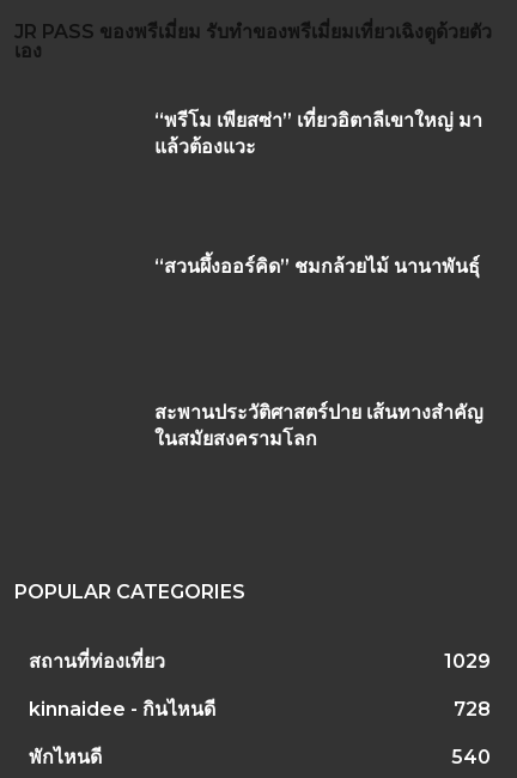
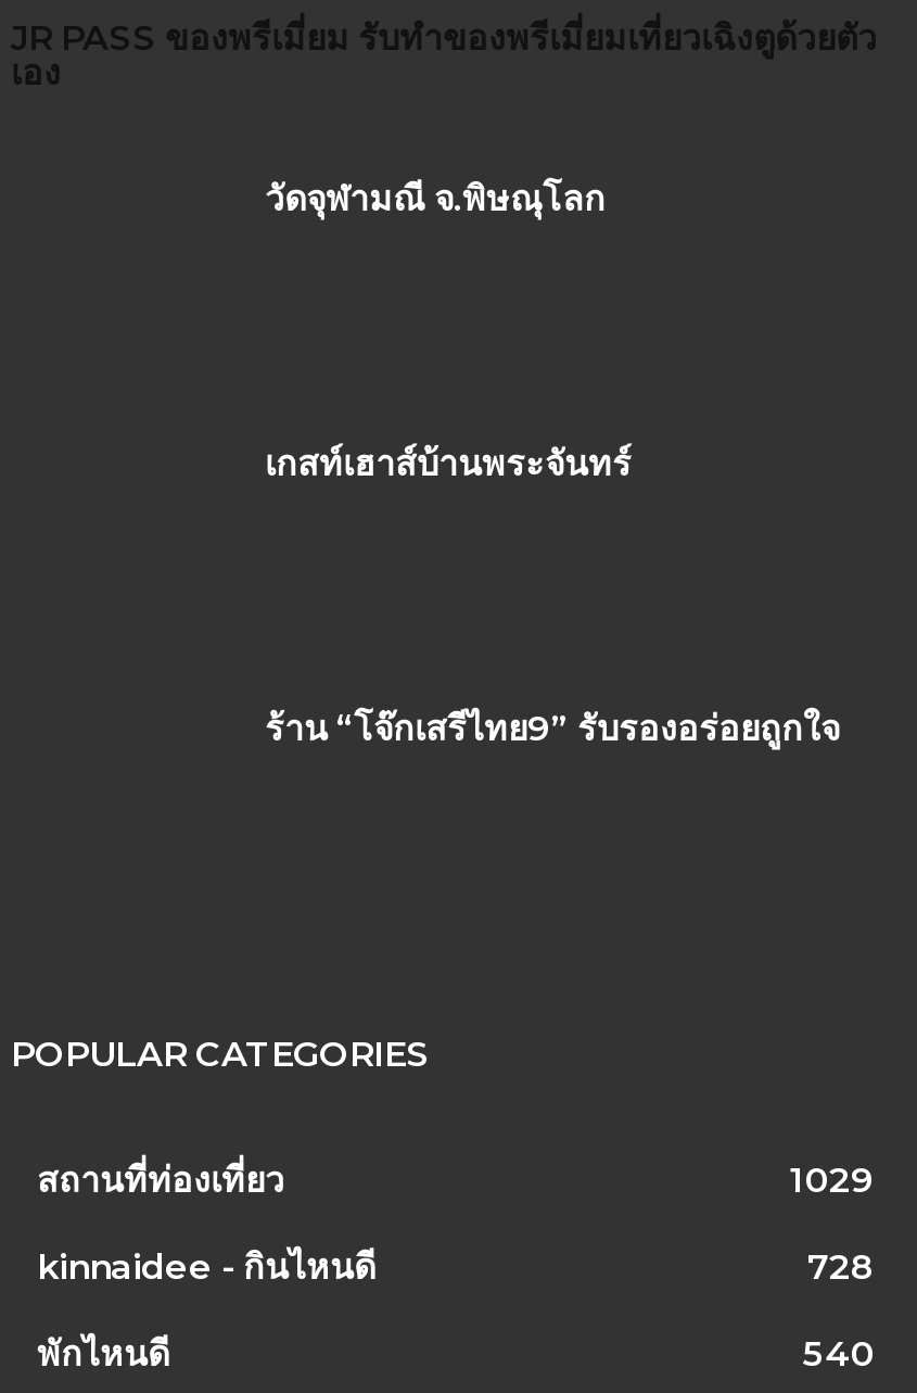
- “พรีโม เพียสซ่า” เที่ยวอิตาลีเขาใหญ่ มา
- แล้วต้องแวะ
+ วัดจุฬามณี จ.พิษณุโลก

- “สวนผึ้งออร์คิด” ชมกล้วยไม้ นานาพันธุ์
+ เกสท์เฮาส์บ้านพระจันทร์

- สะพานประวัติศาสตร์ปาย เส้นทางสำคัญ
- ในสมัยสงครามโลก
+ ร้าน “โจ๊กเสรีไทย9” รับรองอร่อยถูกใจ
